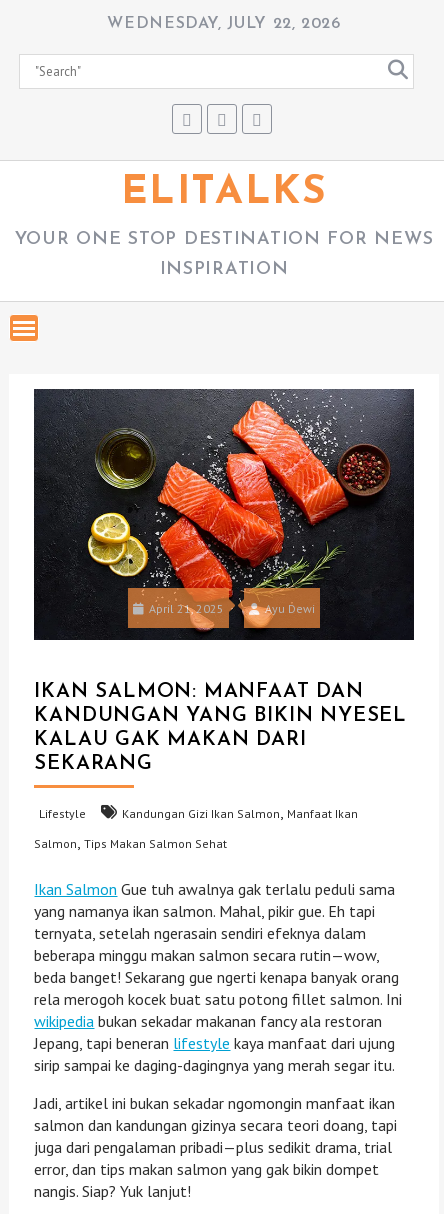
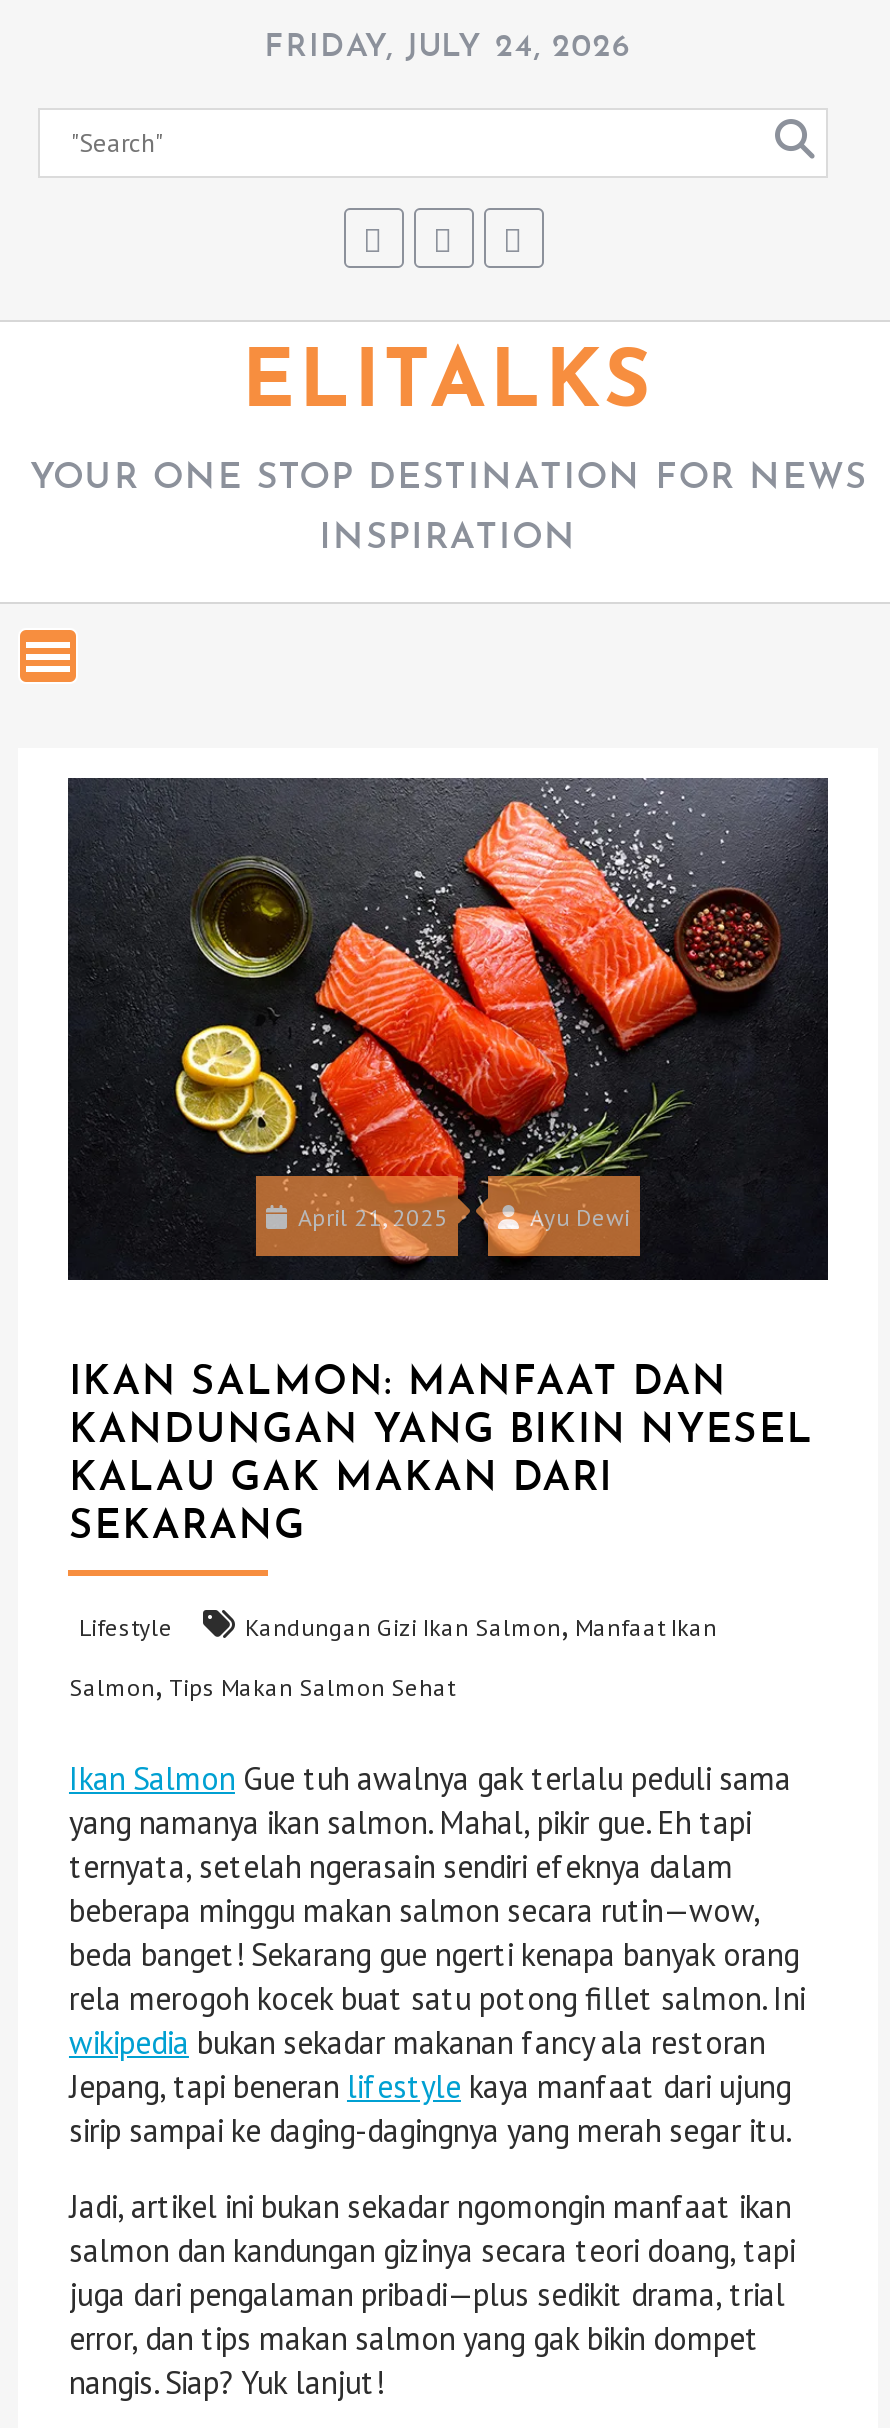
- WEDNESDAY, JULY 22, 2026
+ FRIDAY, JULY 24, 2026
